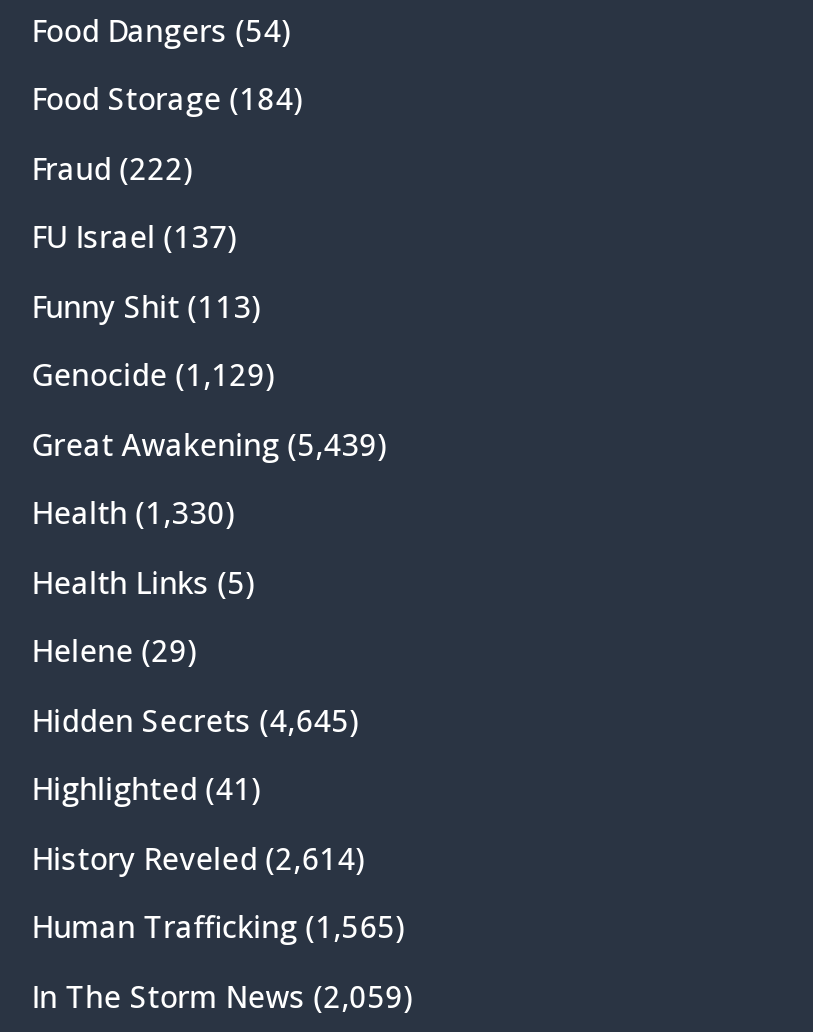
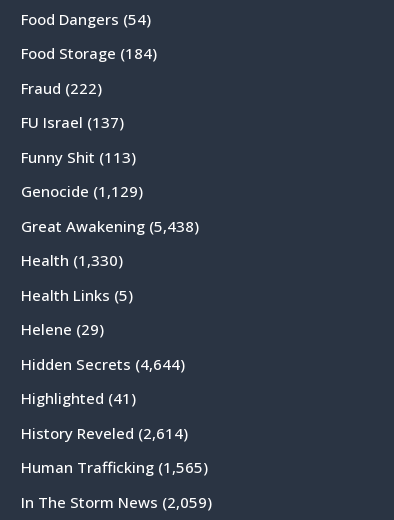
- Great Awakening (5,439)
+ Great Awakening (5,438)

- Hidden Secrets (4,645)
+ Hidden Secrets (4,644)
